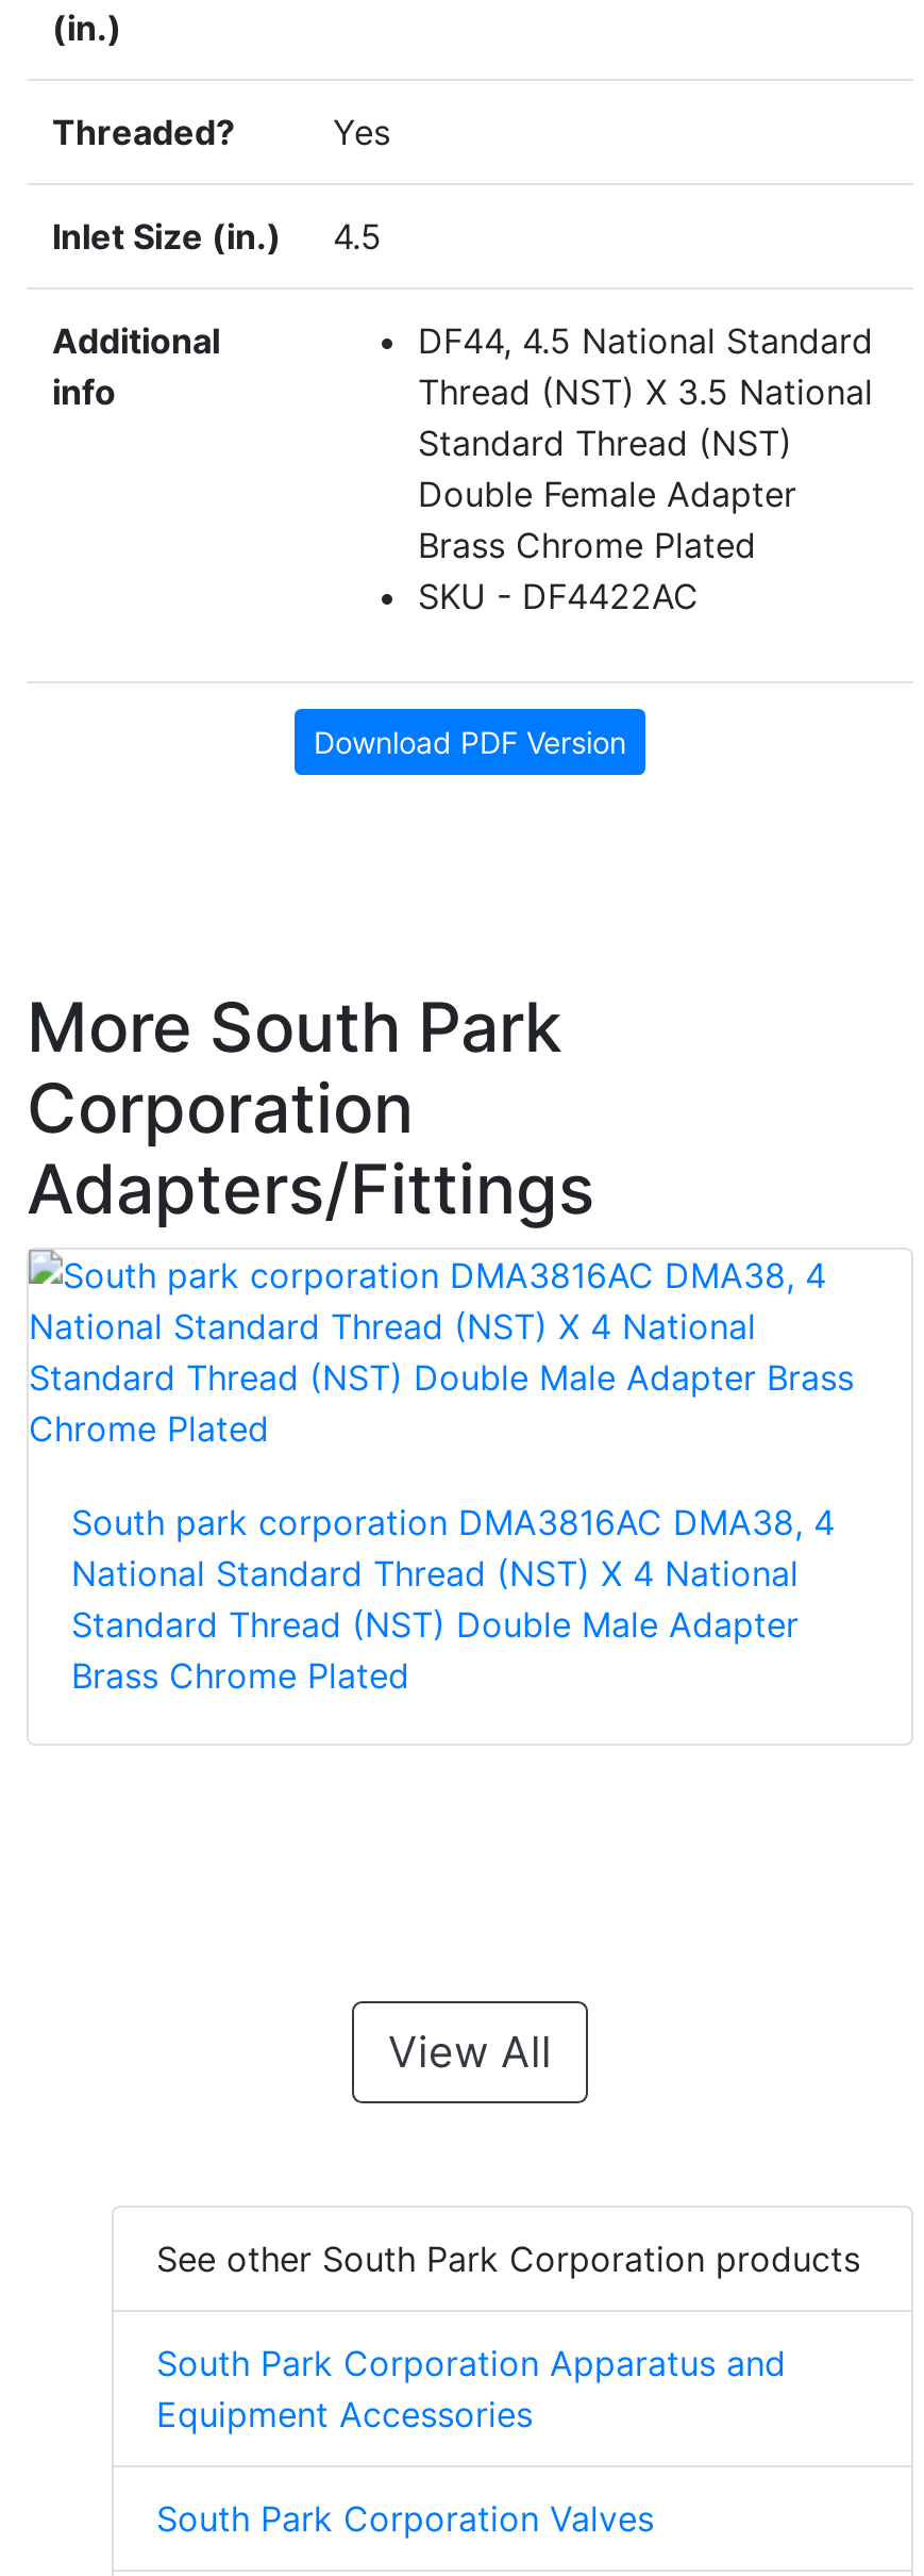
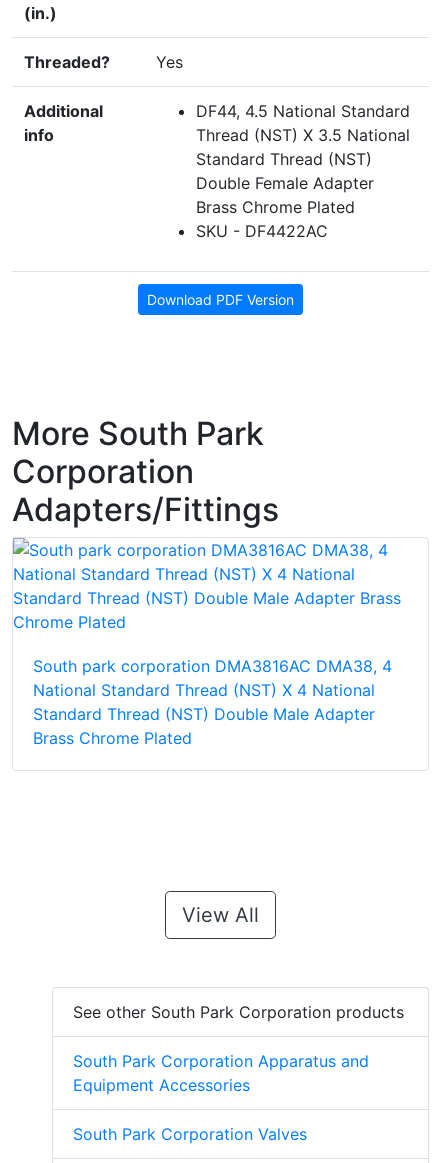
- Inlet Size (in.)
- 4.5
